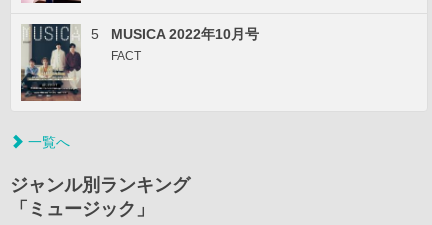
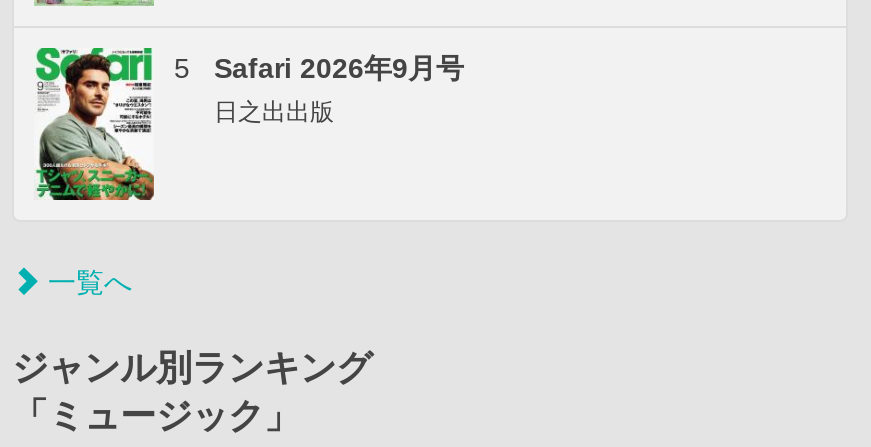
- [image]
- MUSICA 2022年10月号
- FACT
+ [image]
+ Safari 2026年9月号
+ 日之出出版
